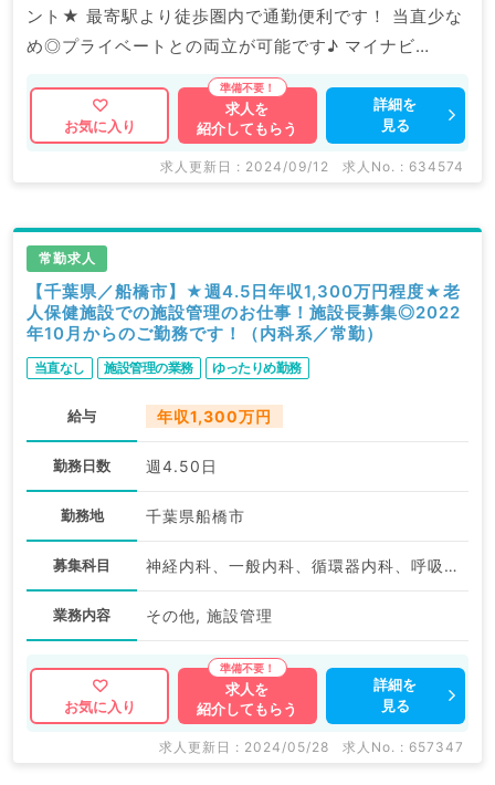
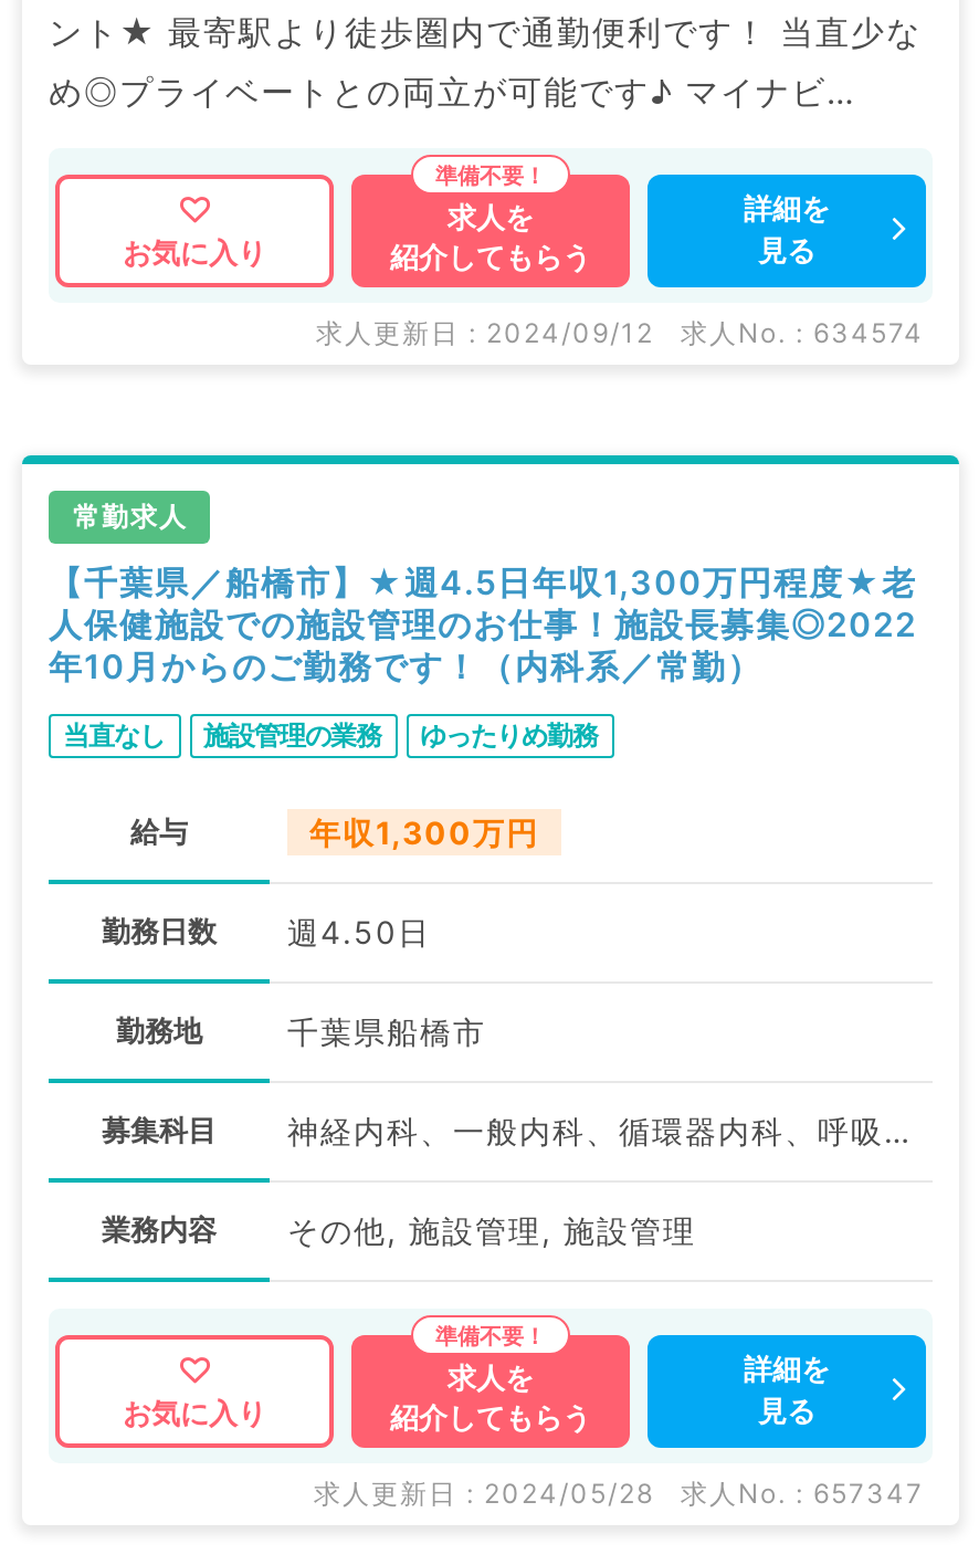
- その他, 施設管理
+ その他, 施設管理, 施設管理
